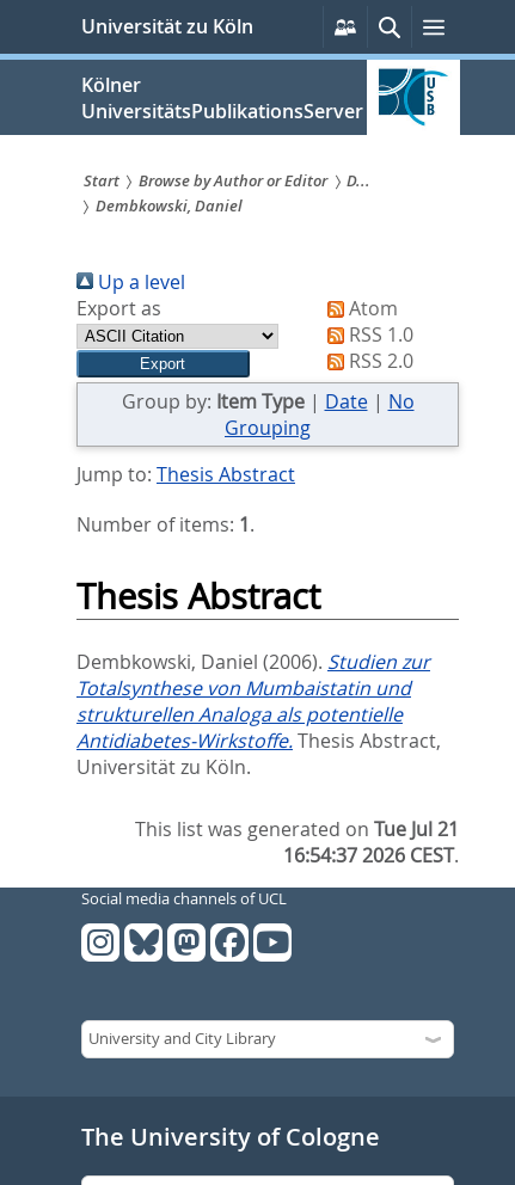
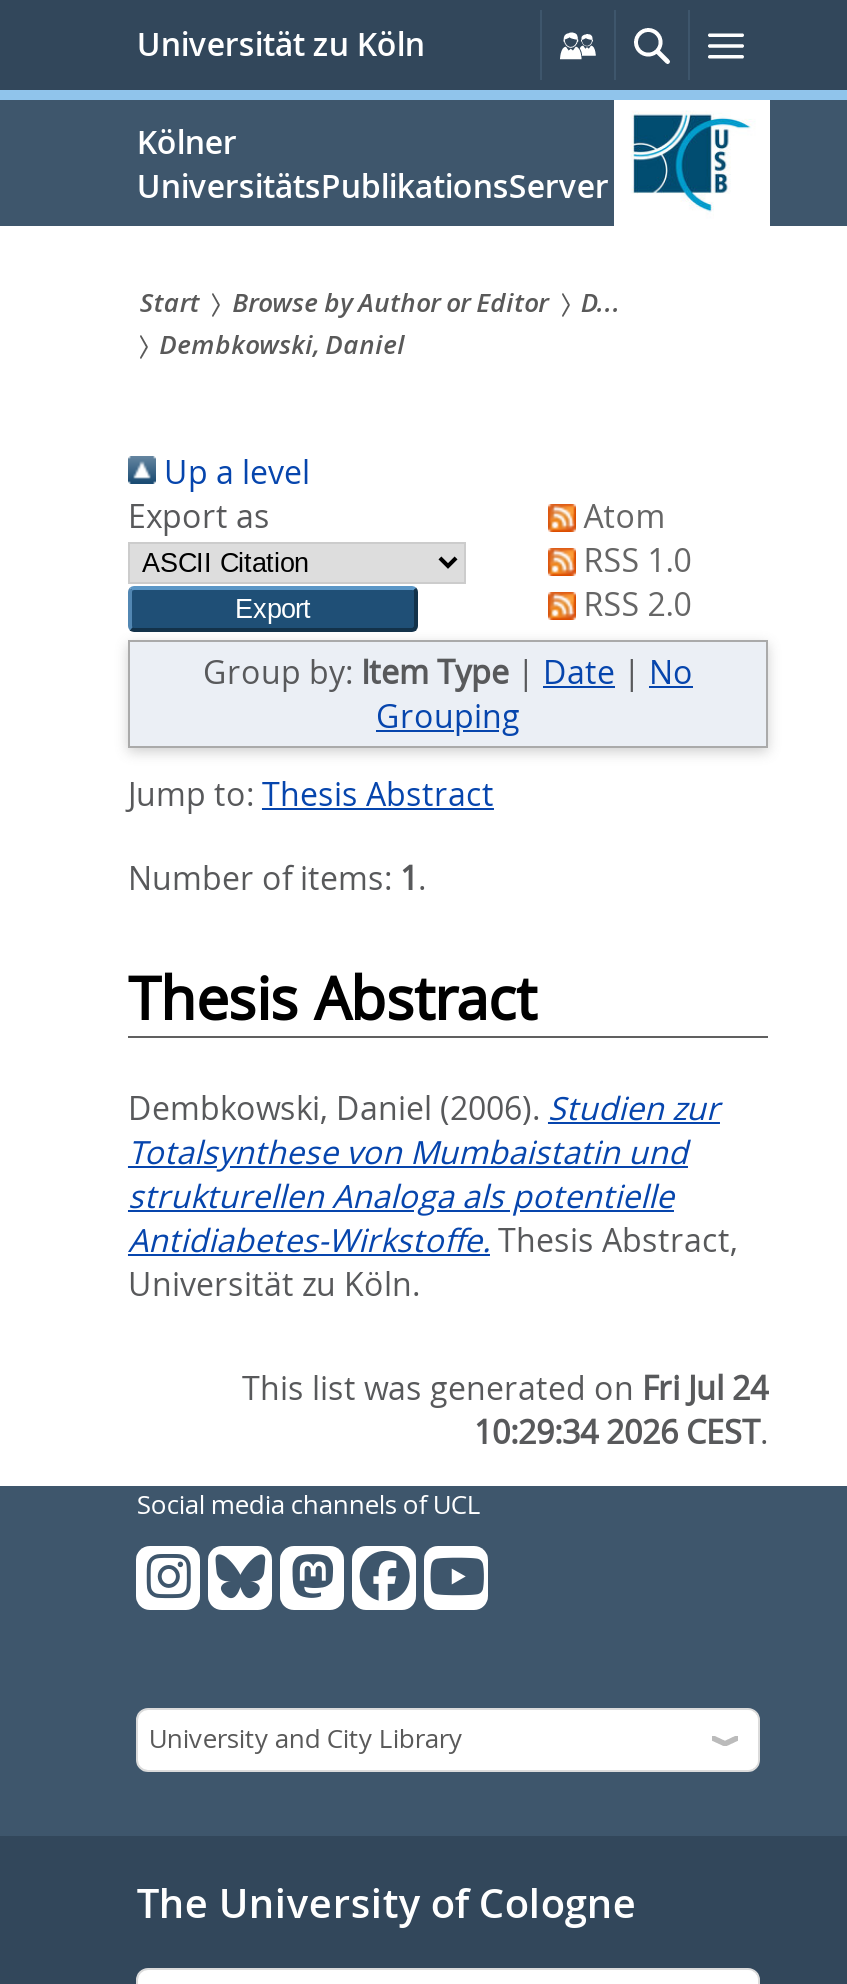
- This list was generated on Tue Jul 21
+ This list was generated on Fri Jul 24

- 16:54:37 2026 CEST.
+ 10:29:34 2026 CEST.
